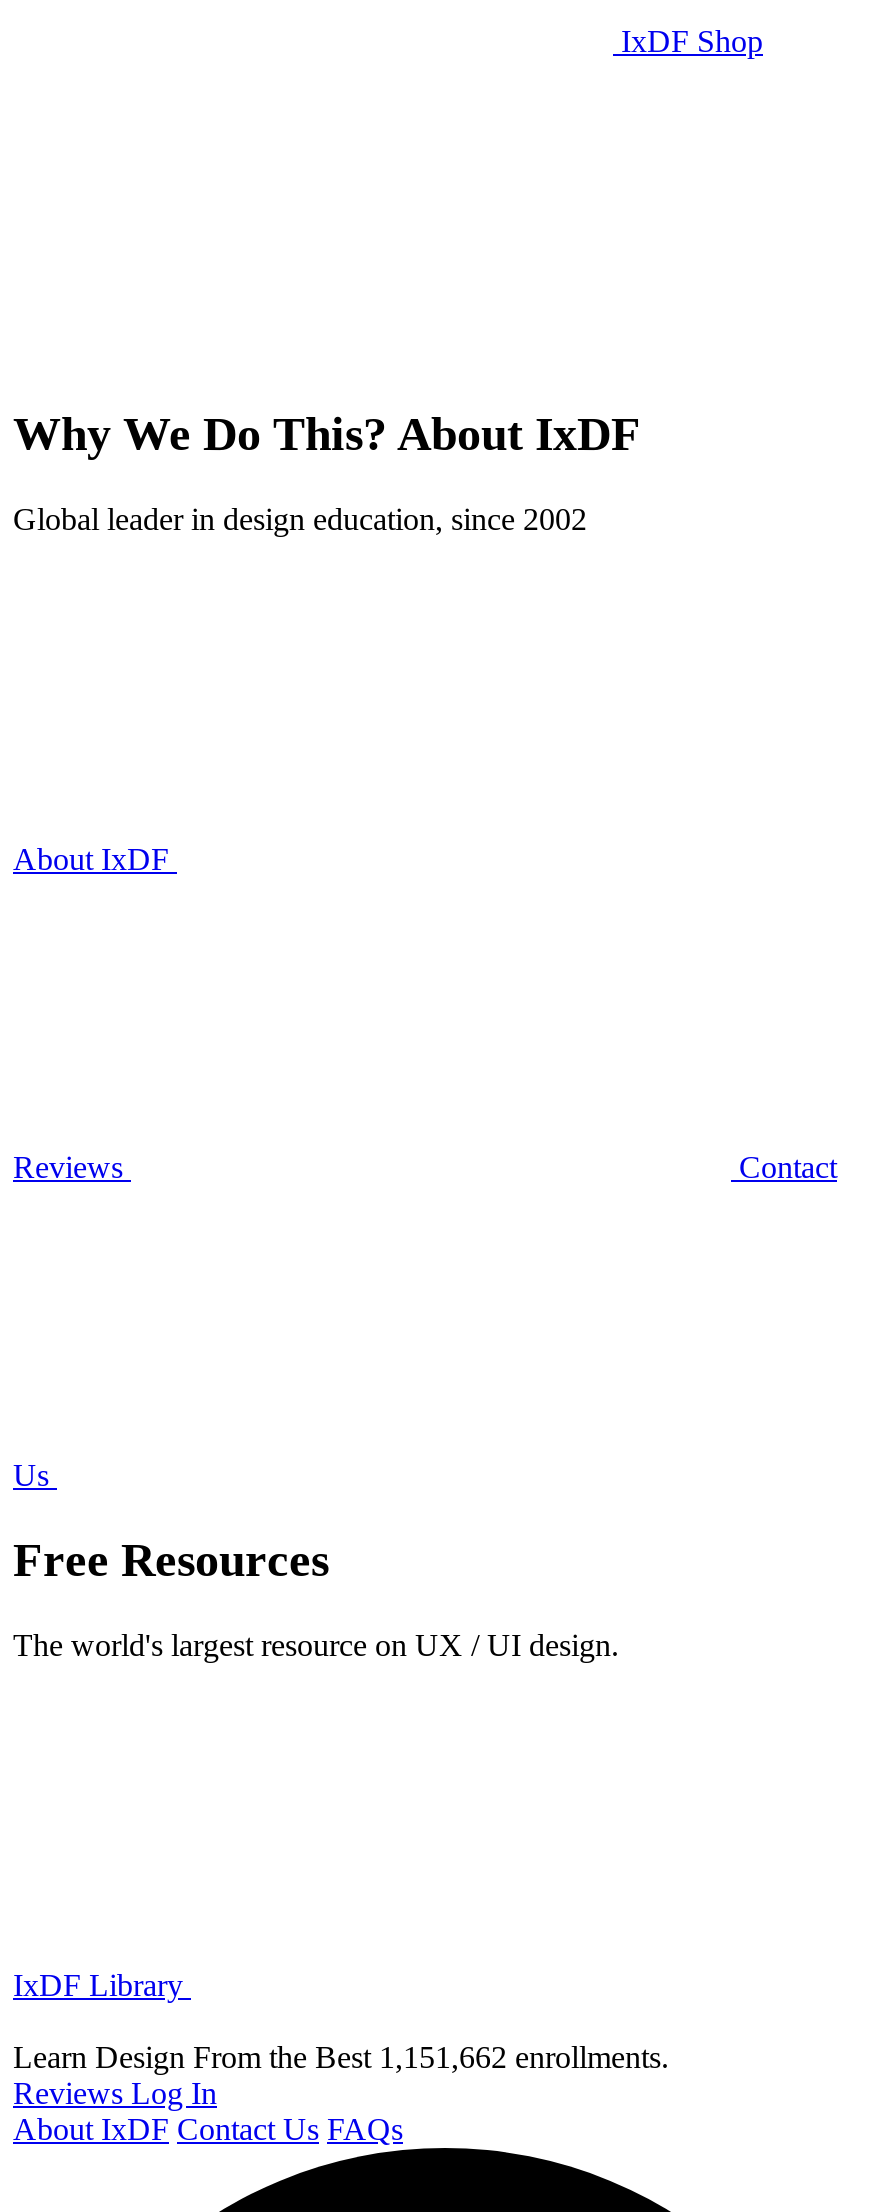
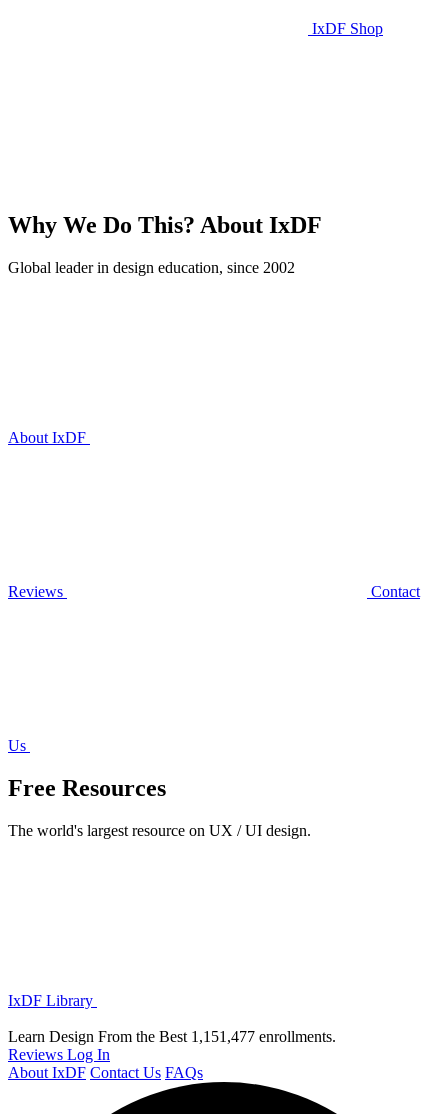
- Learn Design From the Best 1,151,662 enrollments.
+ Learn Design From the Best 1,151,477 enrollments.
